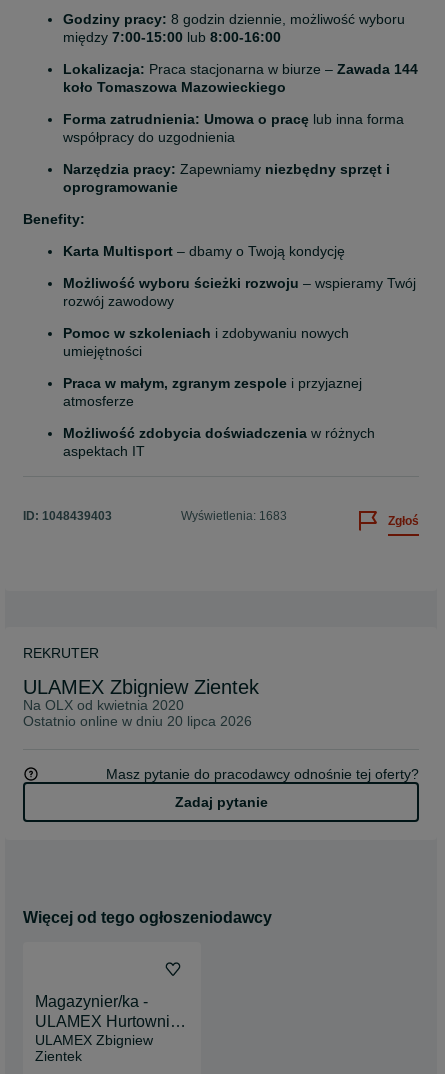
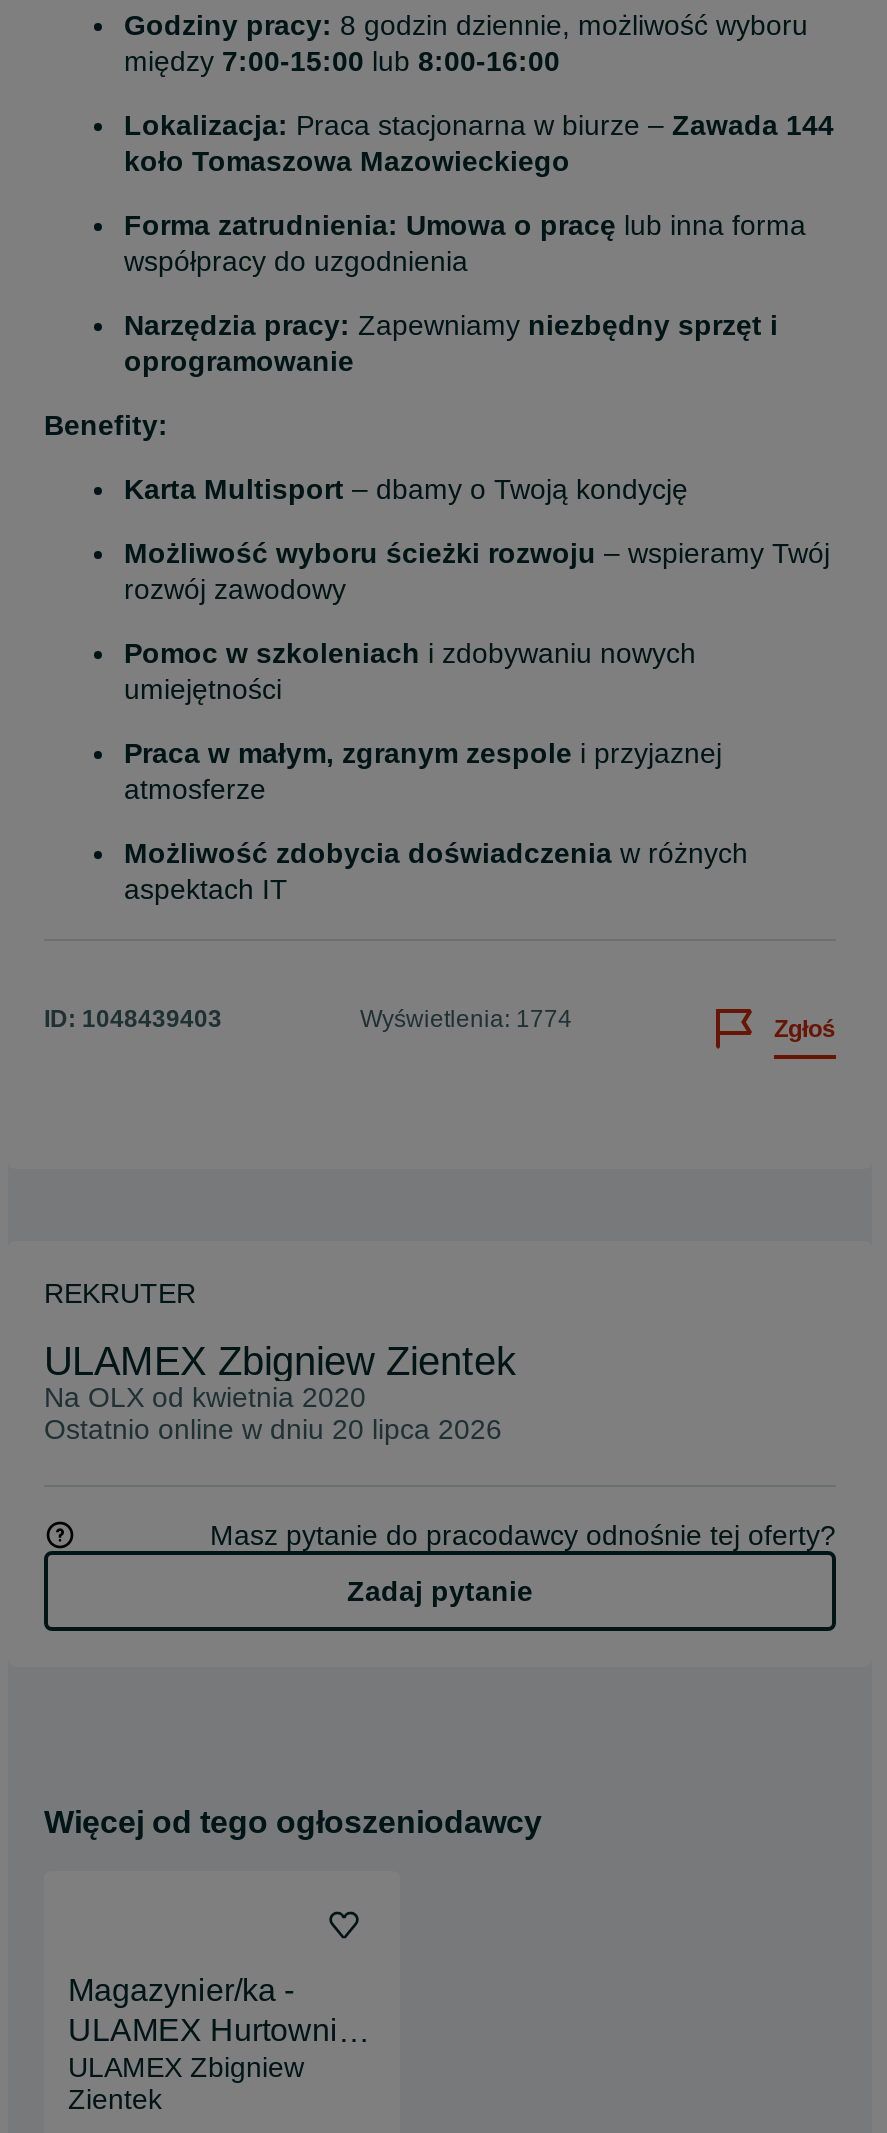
- Wyświetlenia: 1683
+ Wyświetlenia: 1774
